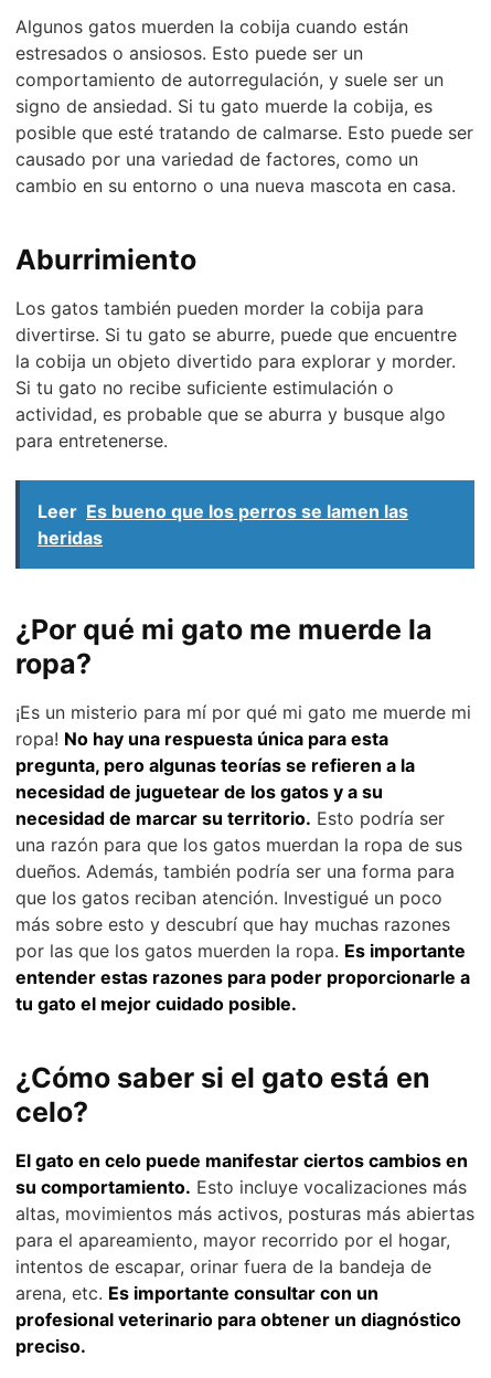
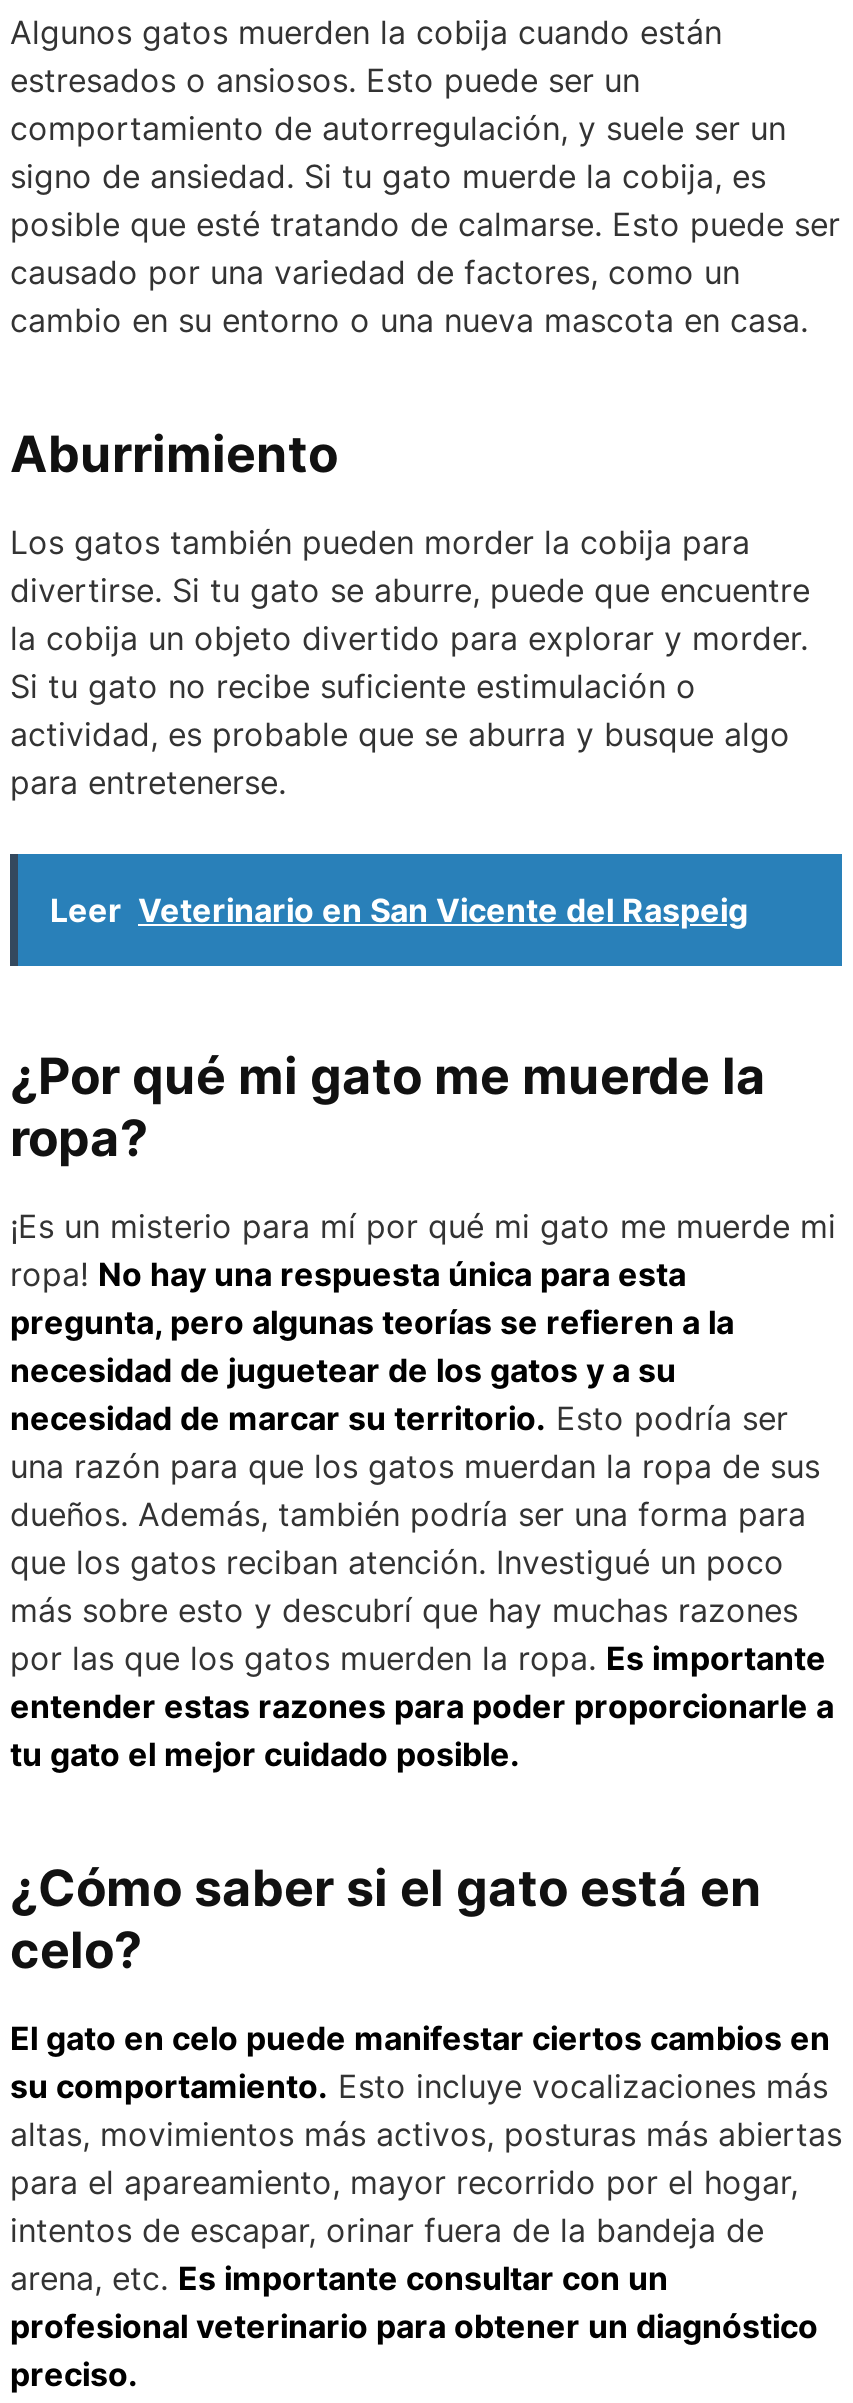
- Leer Es bueno que los perros se lamen las
- heridas
+ Leer Veterinario en San Vicente del Raspeig
